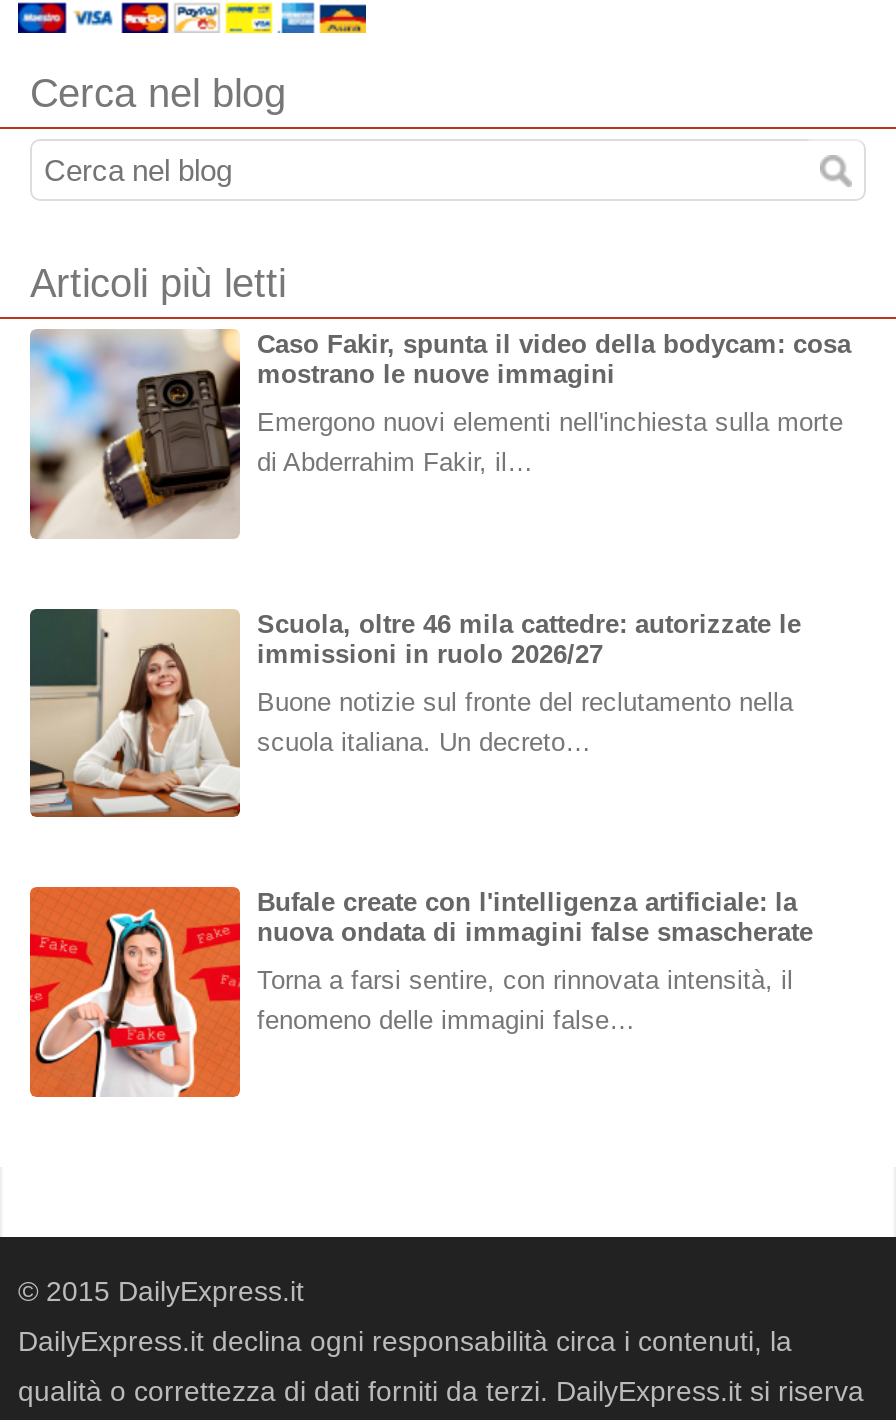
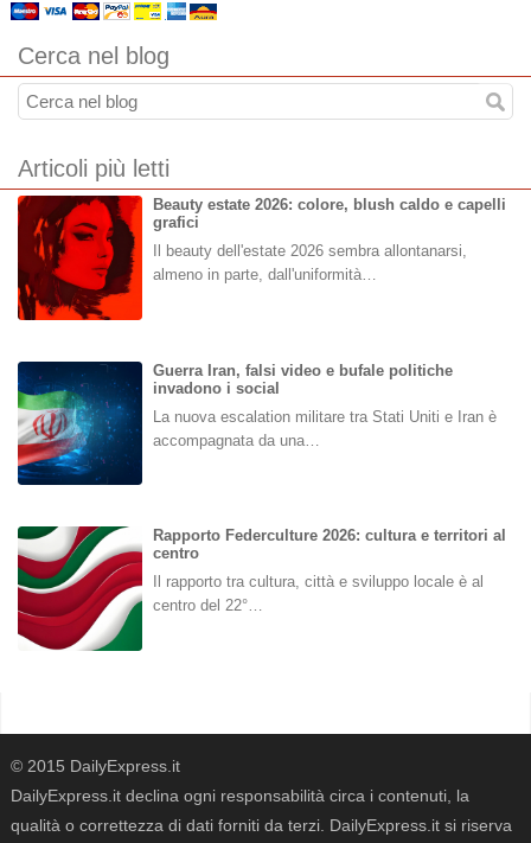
- [image]
- Caso Fakir, spunta il video della bodycam: cosa
- mostrano le nuove immagini
+ [image]
+ Beauty estate 2026: colore, blush caldo e capelli
+ grafici

- Emergono nuovi elementi nell'inchiesta sulla morte
- di Abderrahim Fakir, il…
+ Il beauty dell'estate 2026 sembra allontanarsi,
+ almeno in parte, dall'uniformità…

- [image]
- Scuola, oltre 46 mila cattedre: autorizzate le
- immissioni in ruolo 2026/27
+ [image]
+ Guerra Iran, falsi video e bufale politiche
+ invadono i social

- Buone notizie sul fronte del reclutamento nella
- scuola italiana. Un decreto…
+ La nuova escalation militare tra Stati Uniti e Iran è
+ accompagnata da una…

- [image]
- Bufale create con l'intelligenza artificiale: la
- nuova ondata di immagini false smascherate
+ [image]
+ Rapporto Federculture 2026: cultura e territori al
+ centro

- Torna a farsi sentire, con rinnovata intensità, il
- fenomeno delle immagini false…
+ Il rapporto tra cultura, città e sviluppo locale è al
+ centro del 22°…
